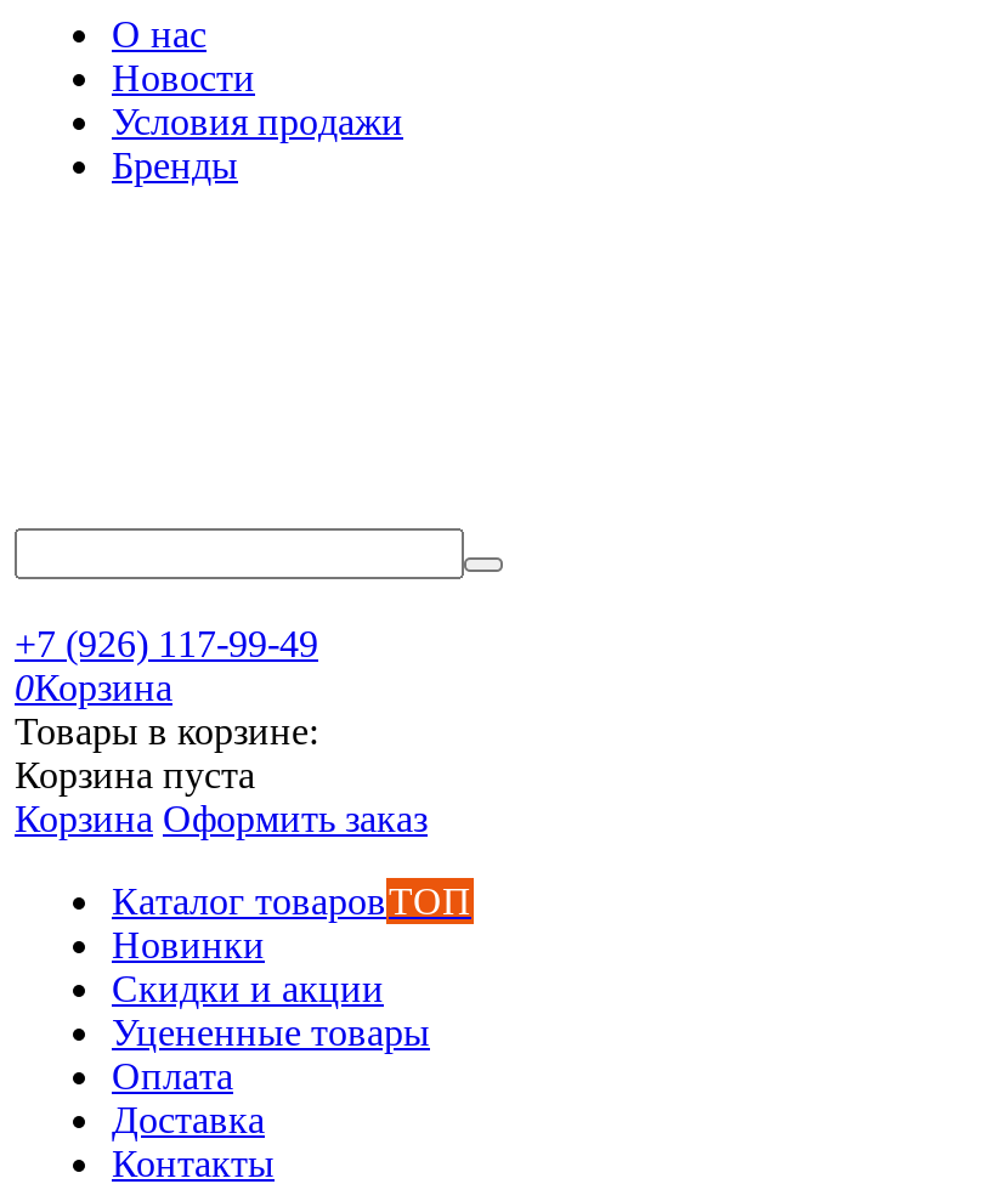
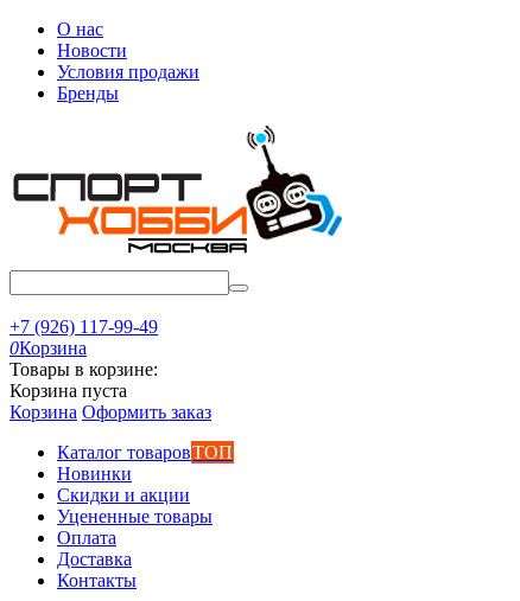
+ [image]
